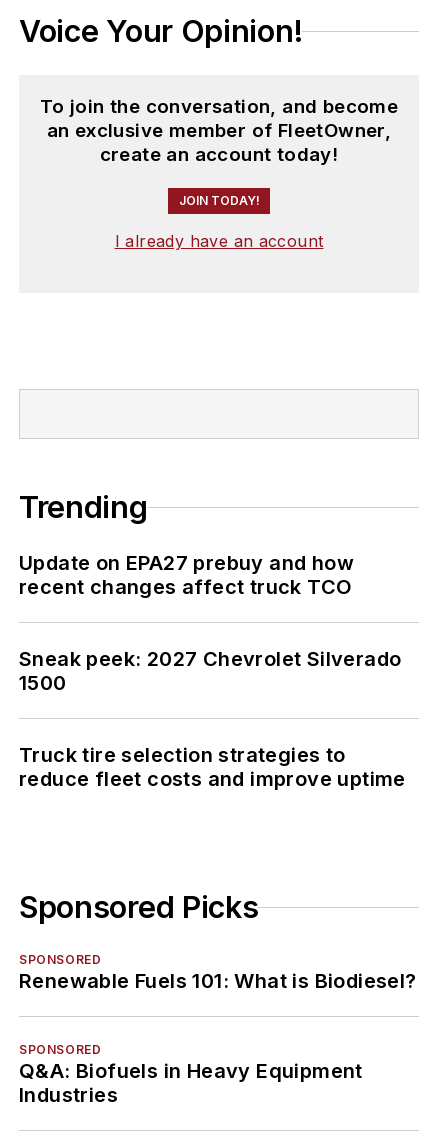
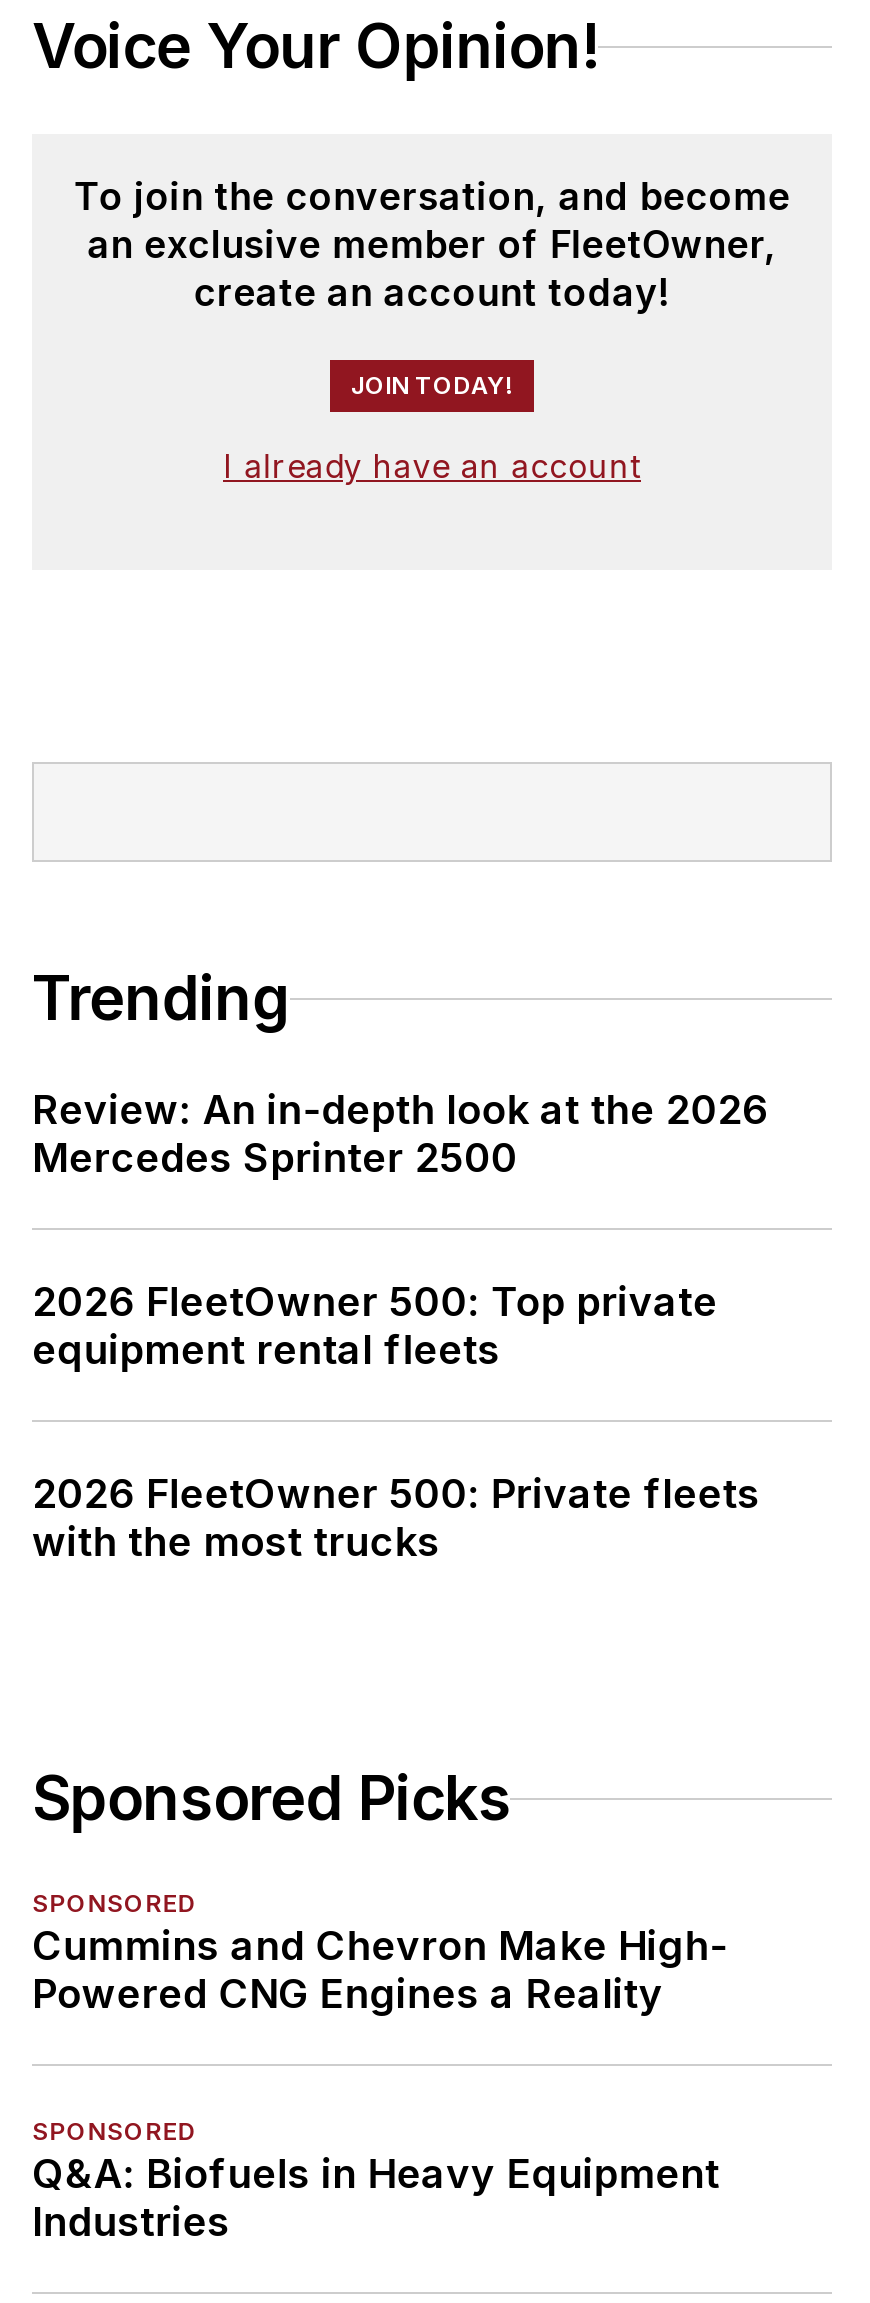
- Update on EPA27 prebuy and how
- recent changes affect truck TCO
+ Review: An in-depth look at the 2026
+ Mercedes Sprinter 2500

- Sneak peek: 2027 Chevrolet Silverado
- 1500
+ 2026 FleetOwner 500: Top private
+ equipment rental fleets

- Truck tire selection strategies to
- reduce fleet costs and improve uptime
+ 2026 FleetOwner 500: Private fleets
+ with the most trucks

- Renewable Fuels 101: What is Biodiesel?
+ Cummins and Chevron Make High-
+ Powered CNG Engines a Reality
